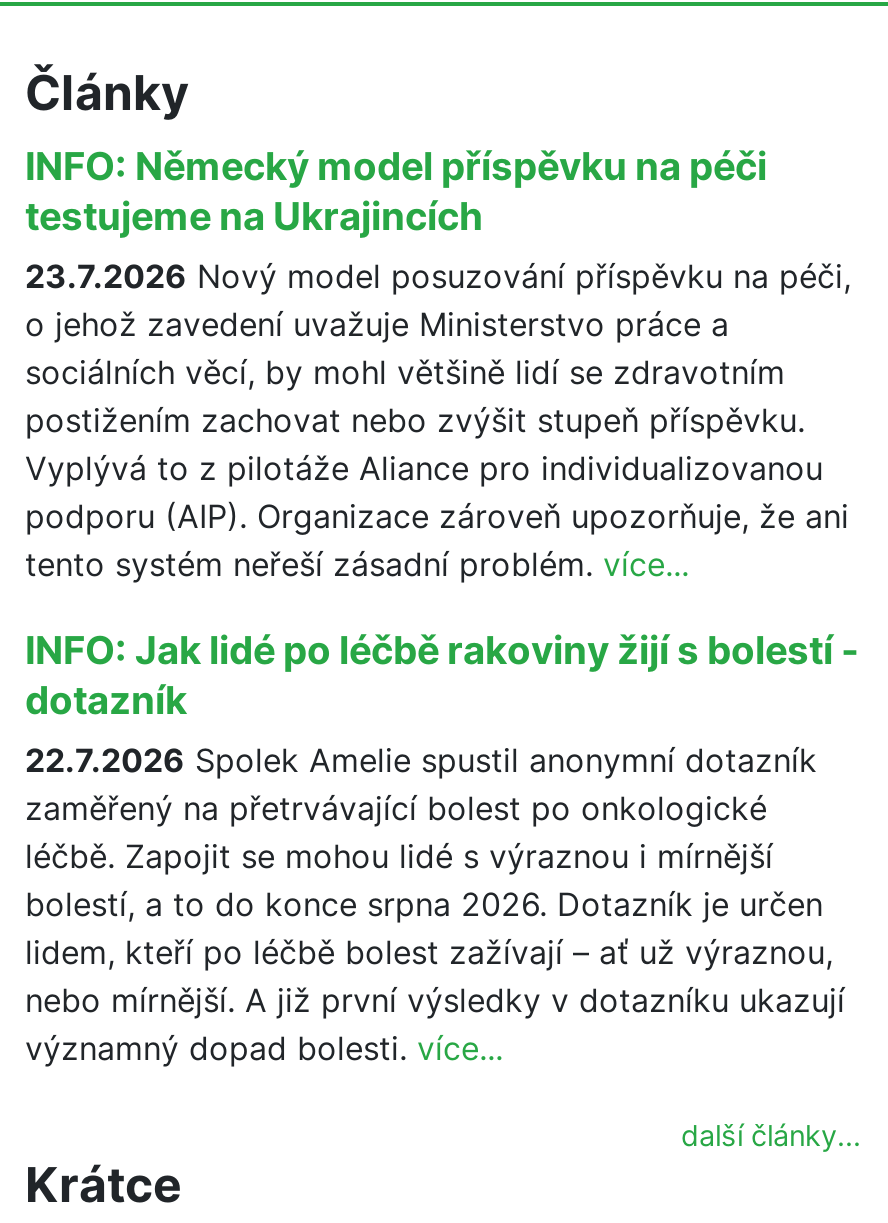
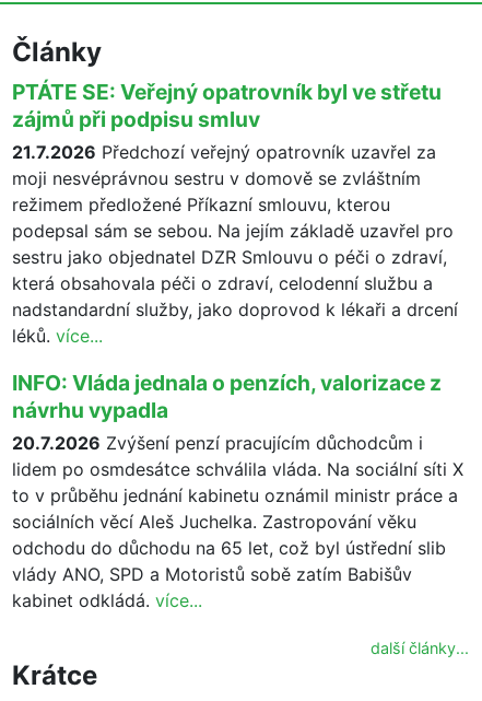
- INFO: Německý model příspěvku na péči
- testujeme na Ukrajincích
- 23.7.2026 Nový model posuzování příspěvku na péči,
- o jehož zavedení uvažuje Ministerstvo práce a
- sociálních věcí, by mohl většině lidí se zdravotním
- postižením zachovat nebo zvýšit stupeň příspěvku.
- Vyplývá to z pilotáže Aliance pro individualizovanou
- podporu (AIP). Organizace zároveň upozorňuje, že ani
- tento systém neřeší zásadní problém. více...
+ PTÁTE SE: Veřejný opatrovník byl ve střetu
+ zájmů při podpisu smluv
+ 21.7.2026 Předchozí veřejný opatrovník uzavřel za
+ moji nesvéprávnou sestru v domově se zvláštním
+ režimem předložené Příkazní smlouvu, kterou
+ podepsal sám se sebou. Na jejím základě uzavřel pro
+ sestru jako objednatel DZR Smlouvu o péči o zdraví,
+ která obsahovala péči o zdraví, celodenní službu a
+ nadstandardní služby, jako doprovod k lékaři a drcení
+ léků. více...

- INFO: Jak lidé po léčbě rakoviny žijí s bolestí -
- dotazník
- 22.7.2026 Spolek Amelie spustil anonymní dotazník
- zaměřený na přetrvávající bolest po onkologické
- léčbě. Zapojit se mohou lidé s výraznou i mírnější
- bolestí, a to do konce srpna 2026. Dotazník je určen
- lidem, kteří po léčbě bolest zažívají – ať už výraznou,
- nebo mírnější. A již první výsledky v dotazníku ukazují
- významný dopad bolesti. více...
+ INFO: Vláda jednala o penzích, valorizace z
+ návrhu vypadla
+ 20.7.2026 Zvýšení penzí pracujícím důchodcům i
+ lidem po osmdesátce schválila vláda. Na sociální síti X
+ to v průběhu jednání kabinetu oznámil ministr práce a
+ sociálních věcí Aleš Juchelka. Zastropování věku
+ odchodu do důchodu na 65 let, což byl ústřední slib
+ vlády ANO, SPD a Motoristů sobě zatím Babišův
+ kabinet odkládá. více...
